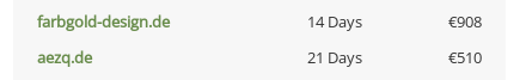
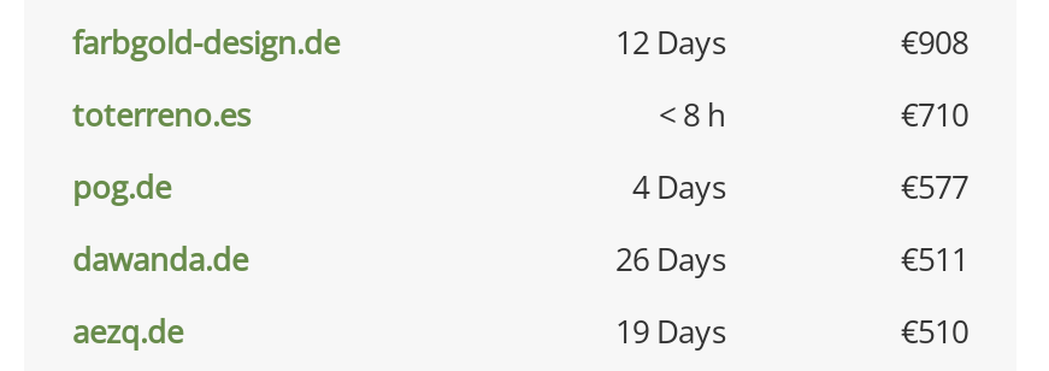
- 14 Days
+ 12 Days

+ toterreno.es
+ < 8 h
+ €710
+ pog.de
+ 4 Days
+ €577
+ dawanda.de
+ 26 Days
+ €511

- 21 Days
+ 19 Days
